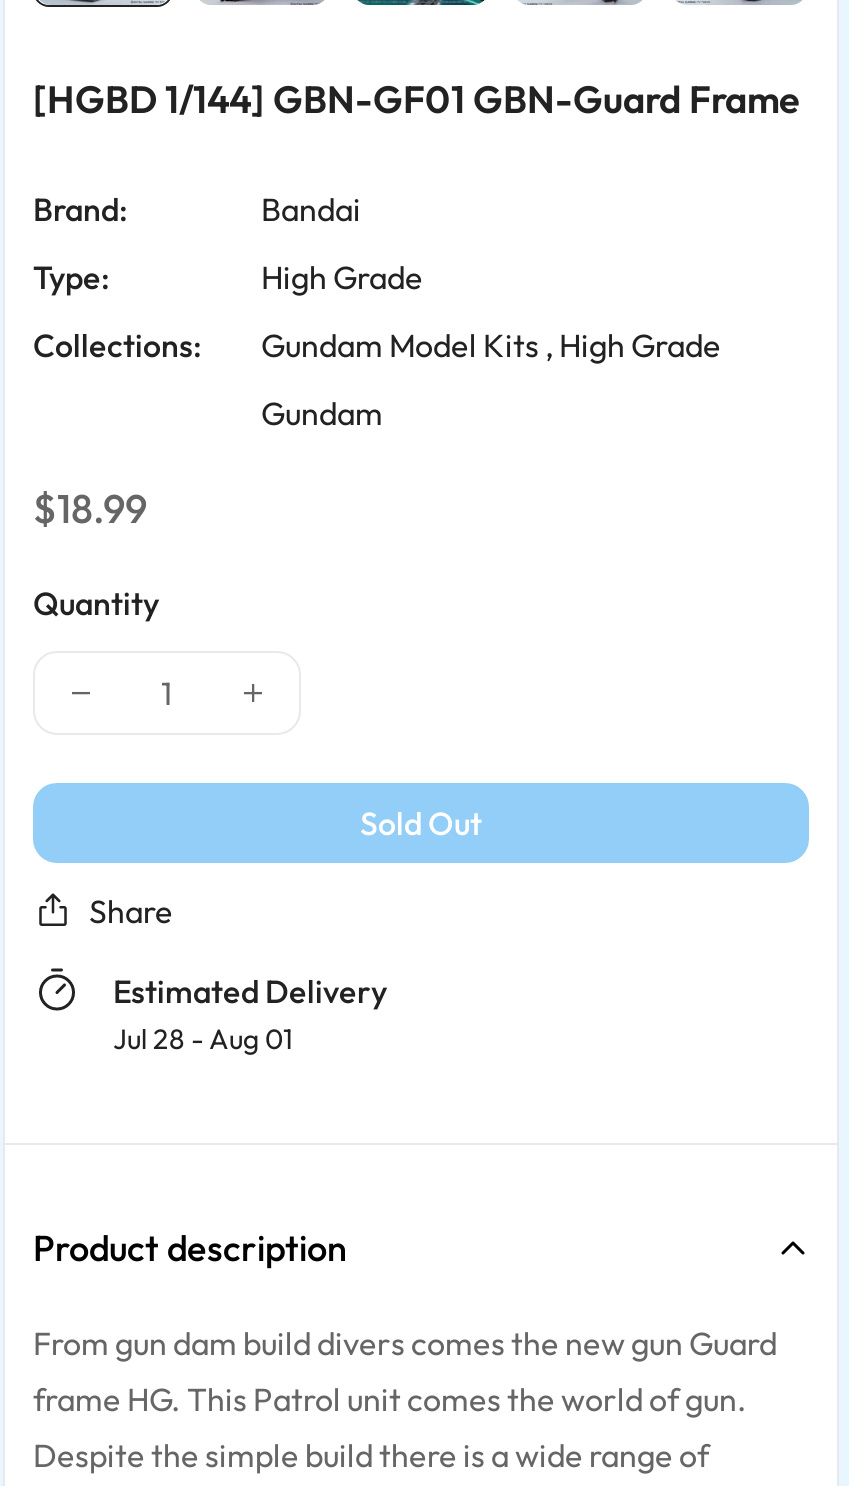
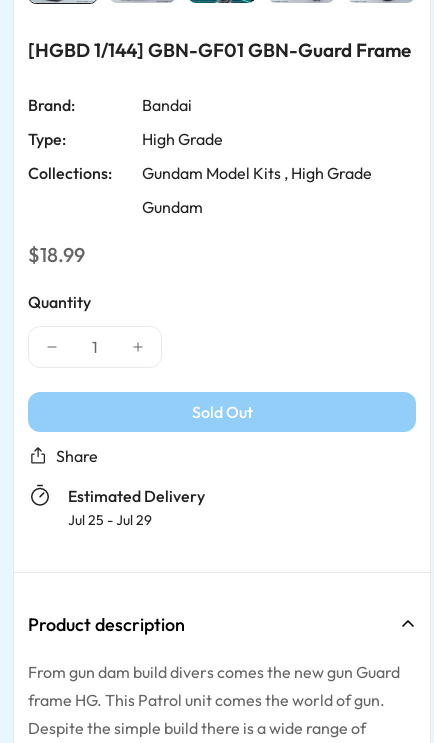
- Jul 28 - Aug 01
+ Jul 25 - Jul 29
